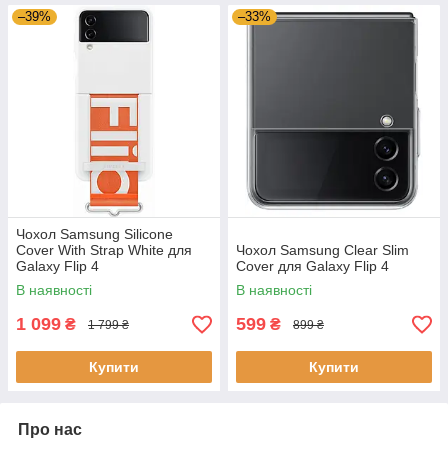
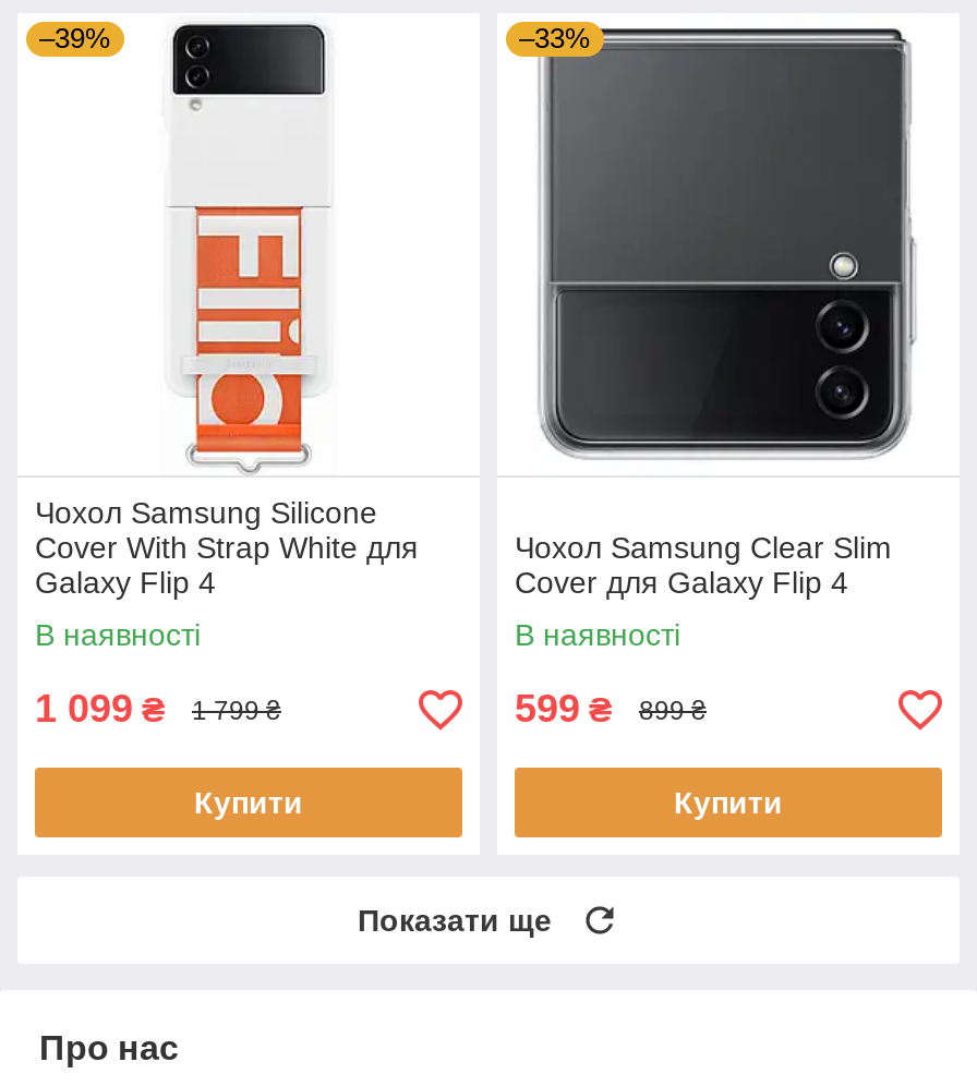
+ Показати ще
